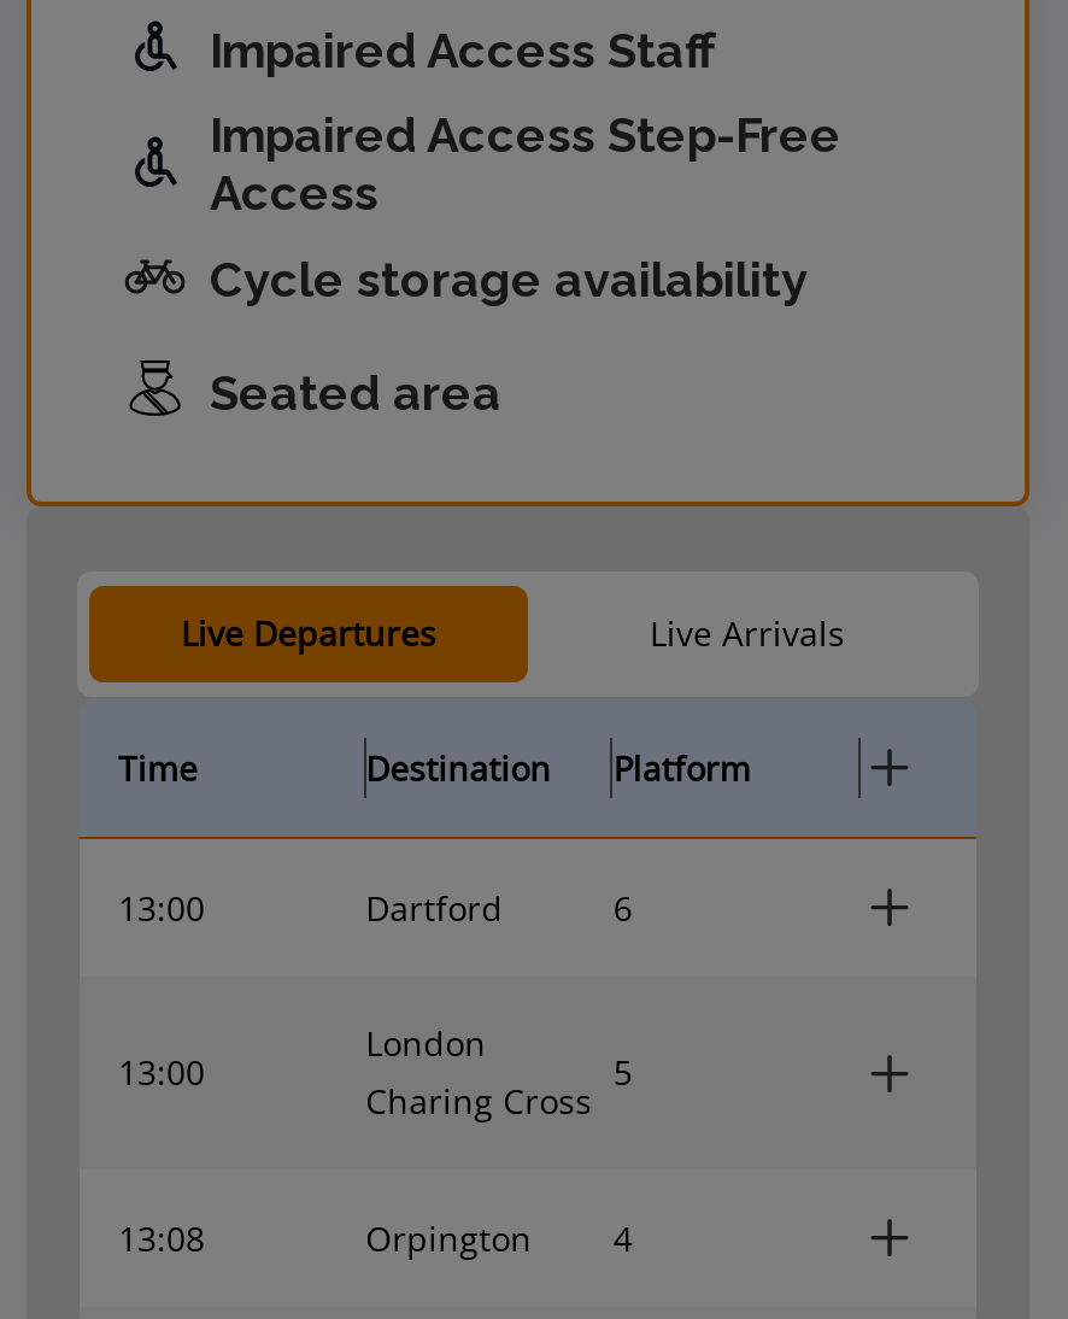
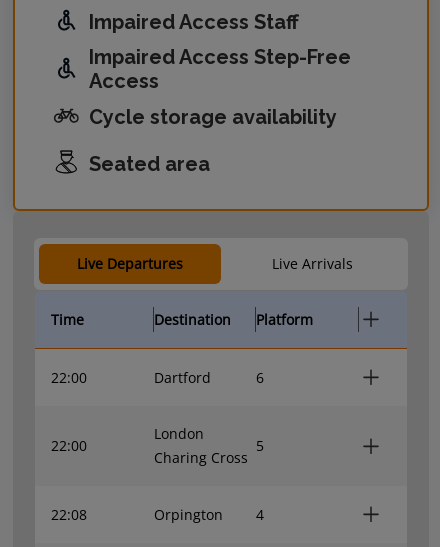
- 13:00
+ 22:00

- 13:00
+ 22:00

- 13:08
+ 22:08
